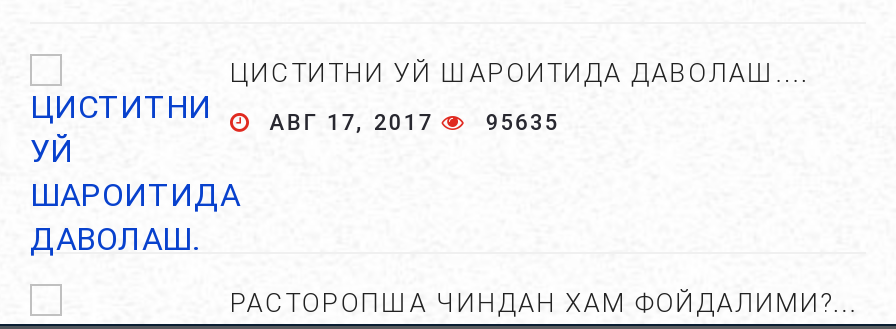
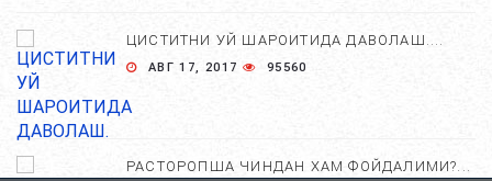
- АВГ 17, 2017 95635
+ АВГ 17, 2017 95560
